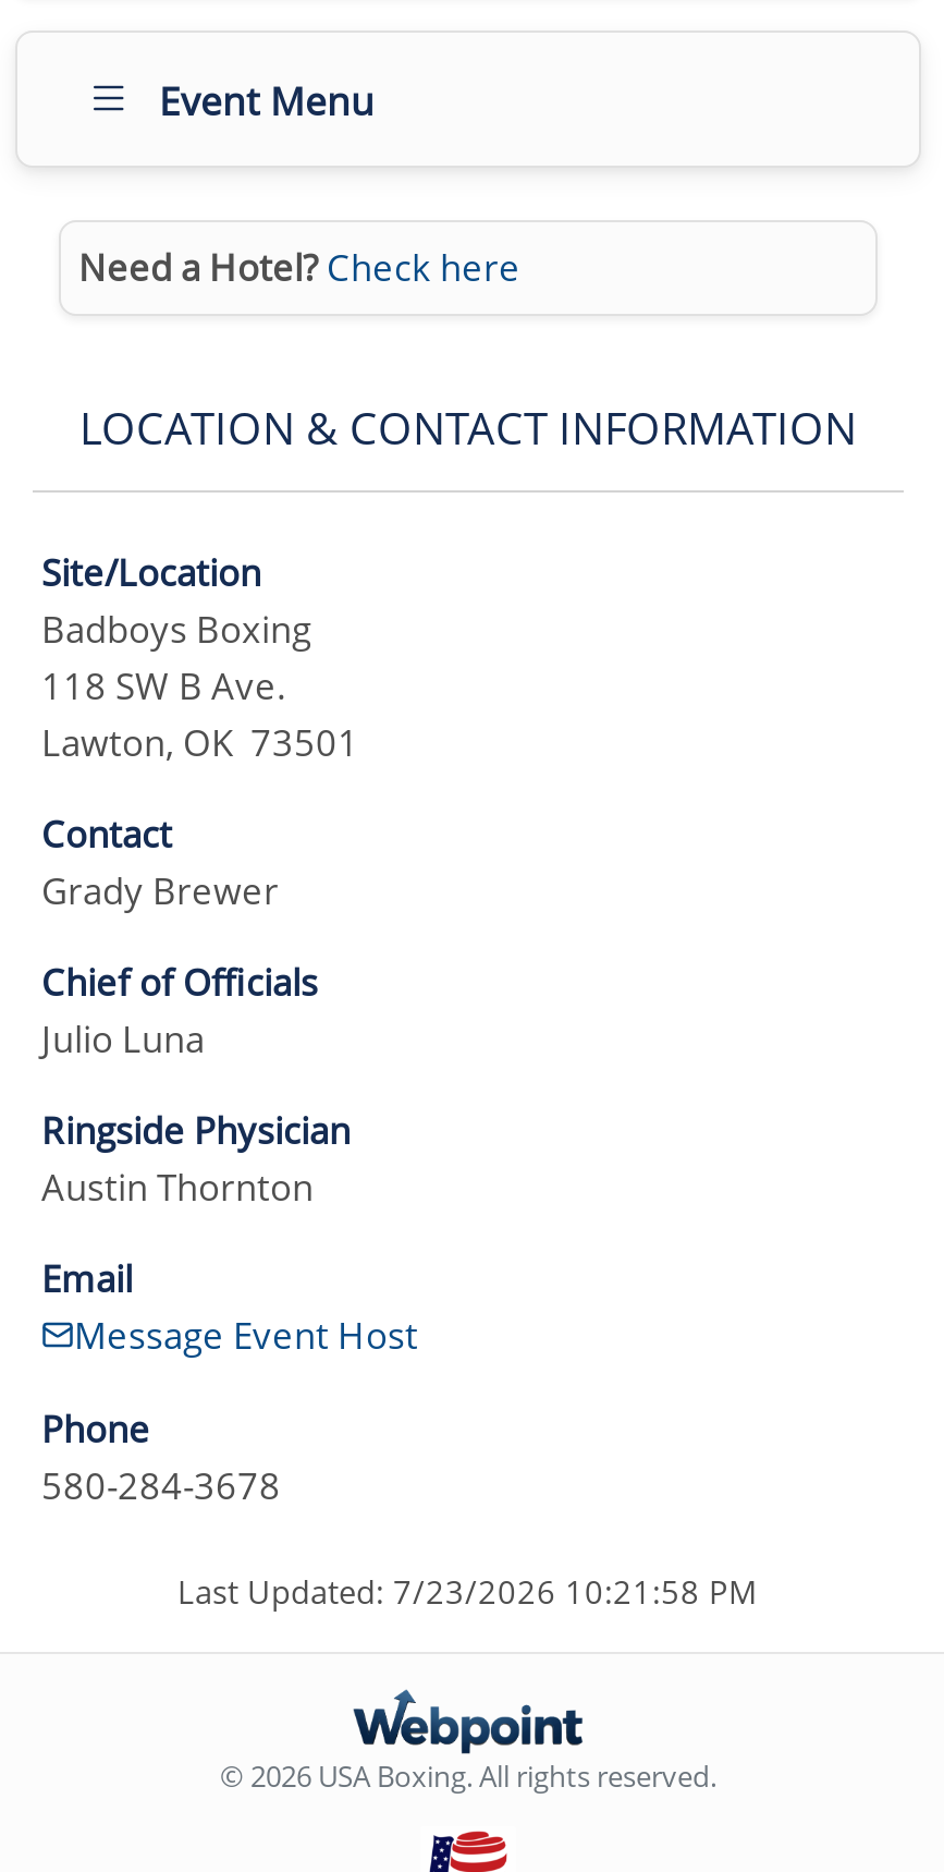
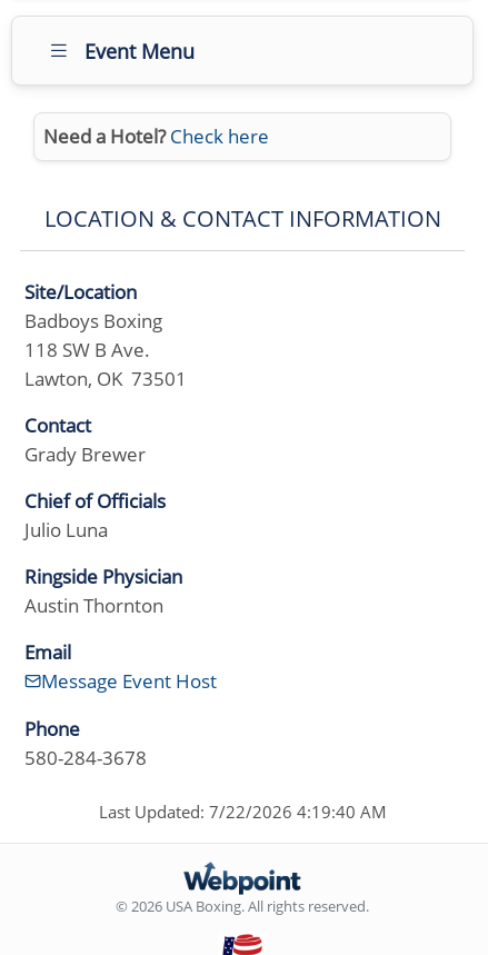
- Last Updated: 7/23/2026 10:21:58 PM
+ Last Updated: 7/22/2026 4:19:40 AM
